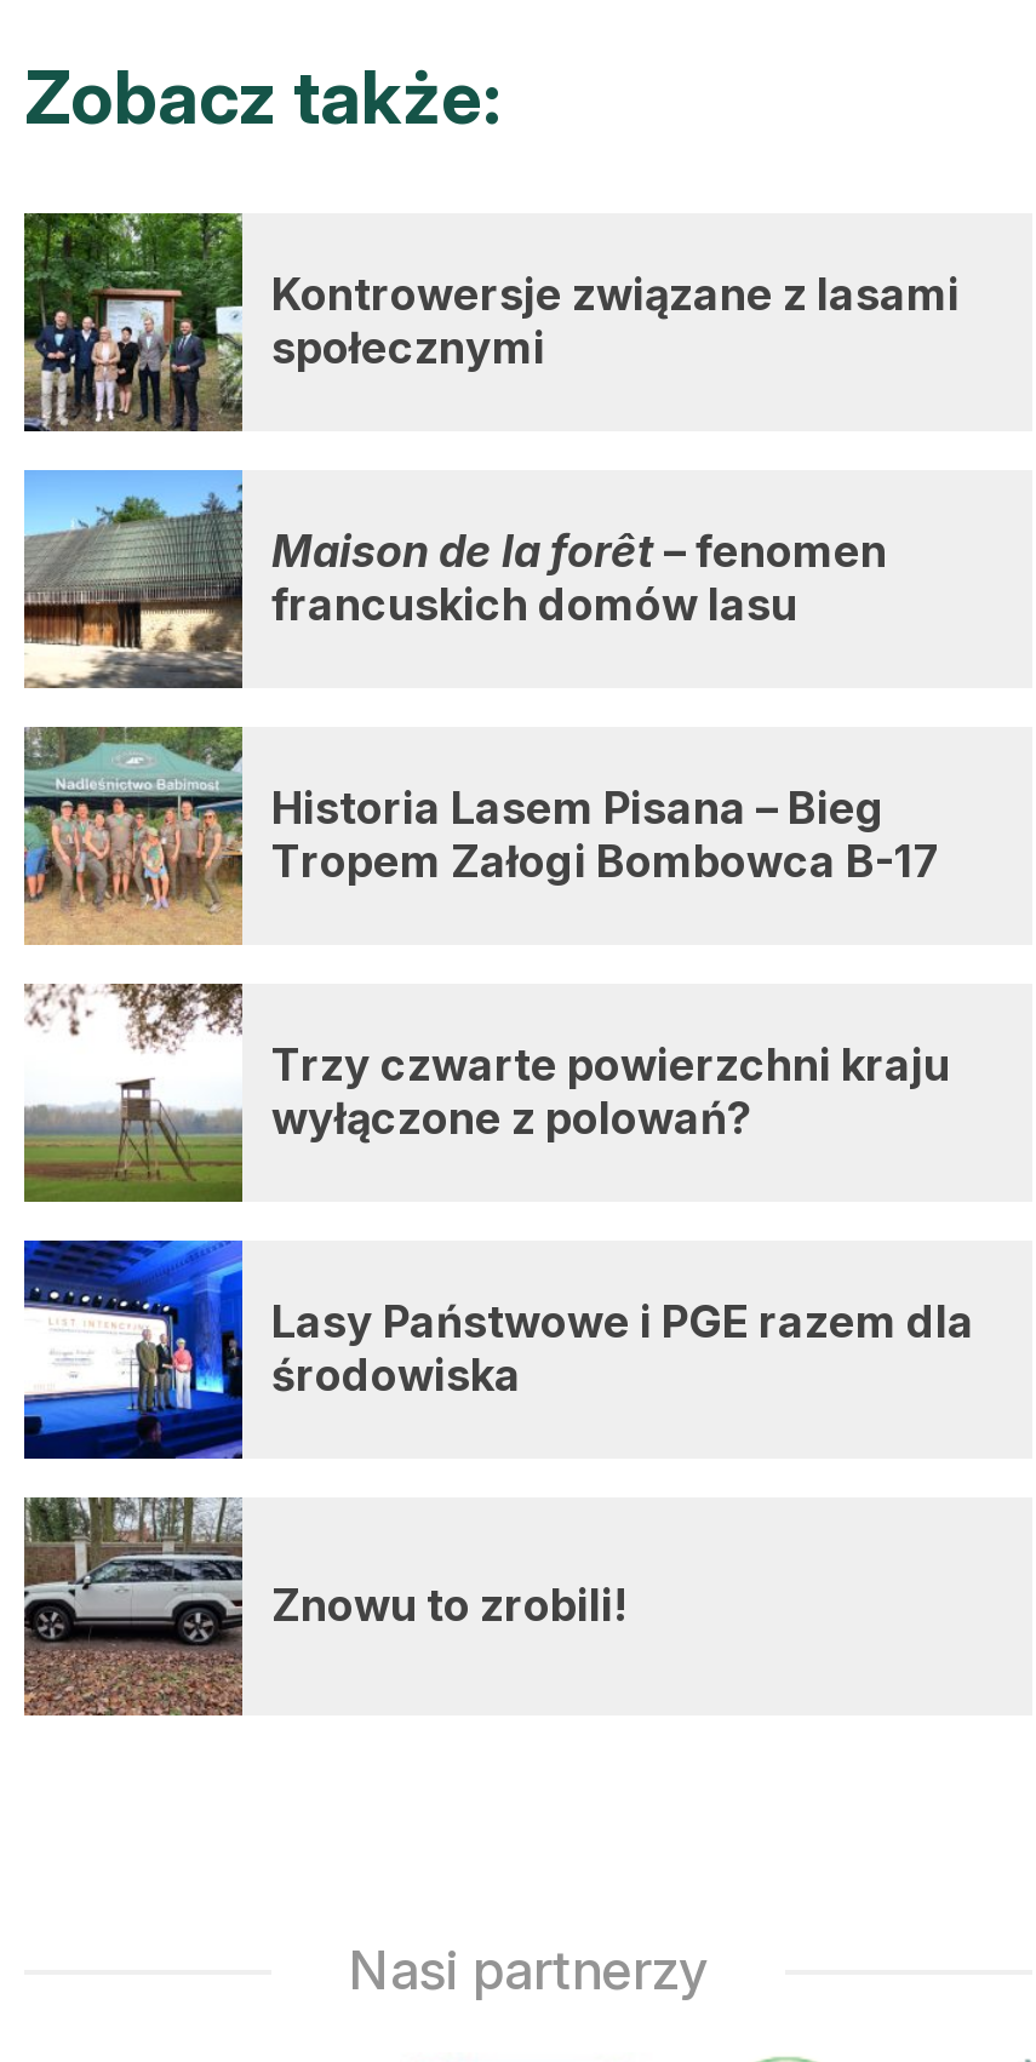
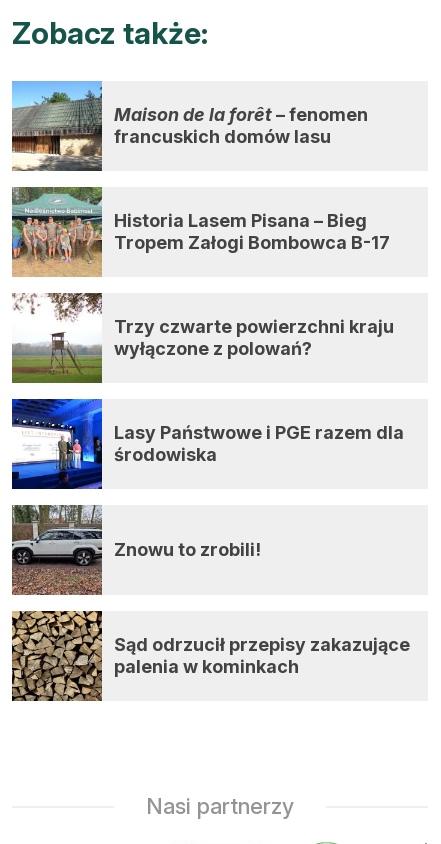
- [image]
- Kontrowersje związane z lasami
- społecznymi

moved up: [image] | Maison de la forêt – fenomen | francuskich domów lasu | ... | środowiska | Znowu to zrobili!

+ [image]
+ Sąd odrzucił przepisy zakazujące
+ palenia w kominkach
